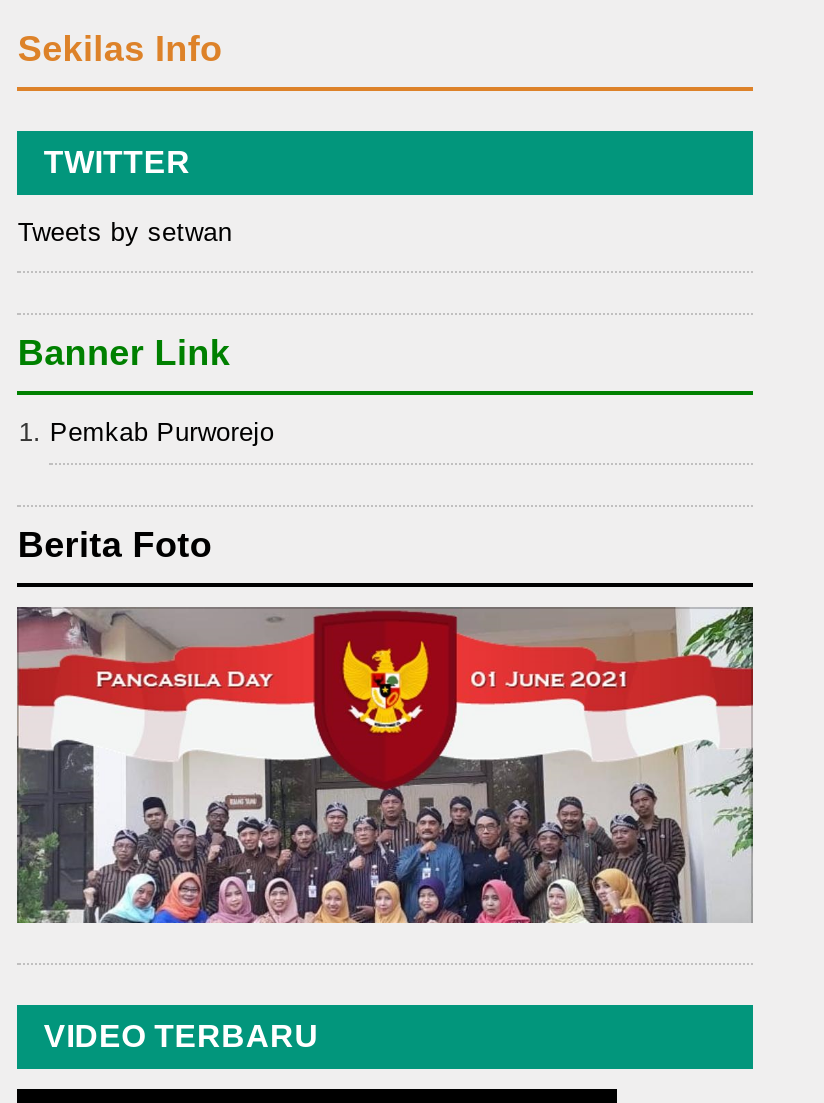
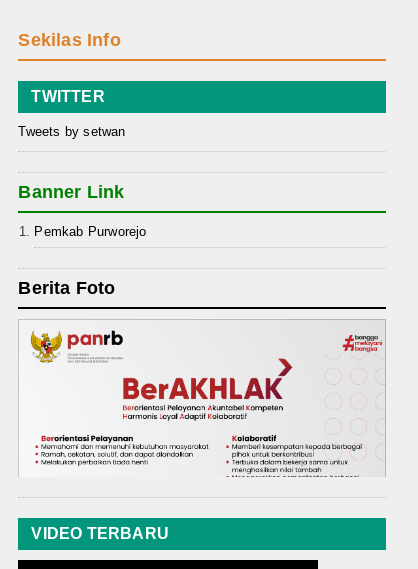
- [image]
+ [image]
